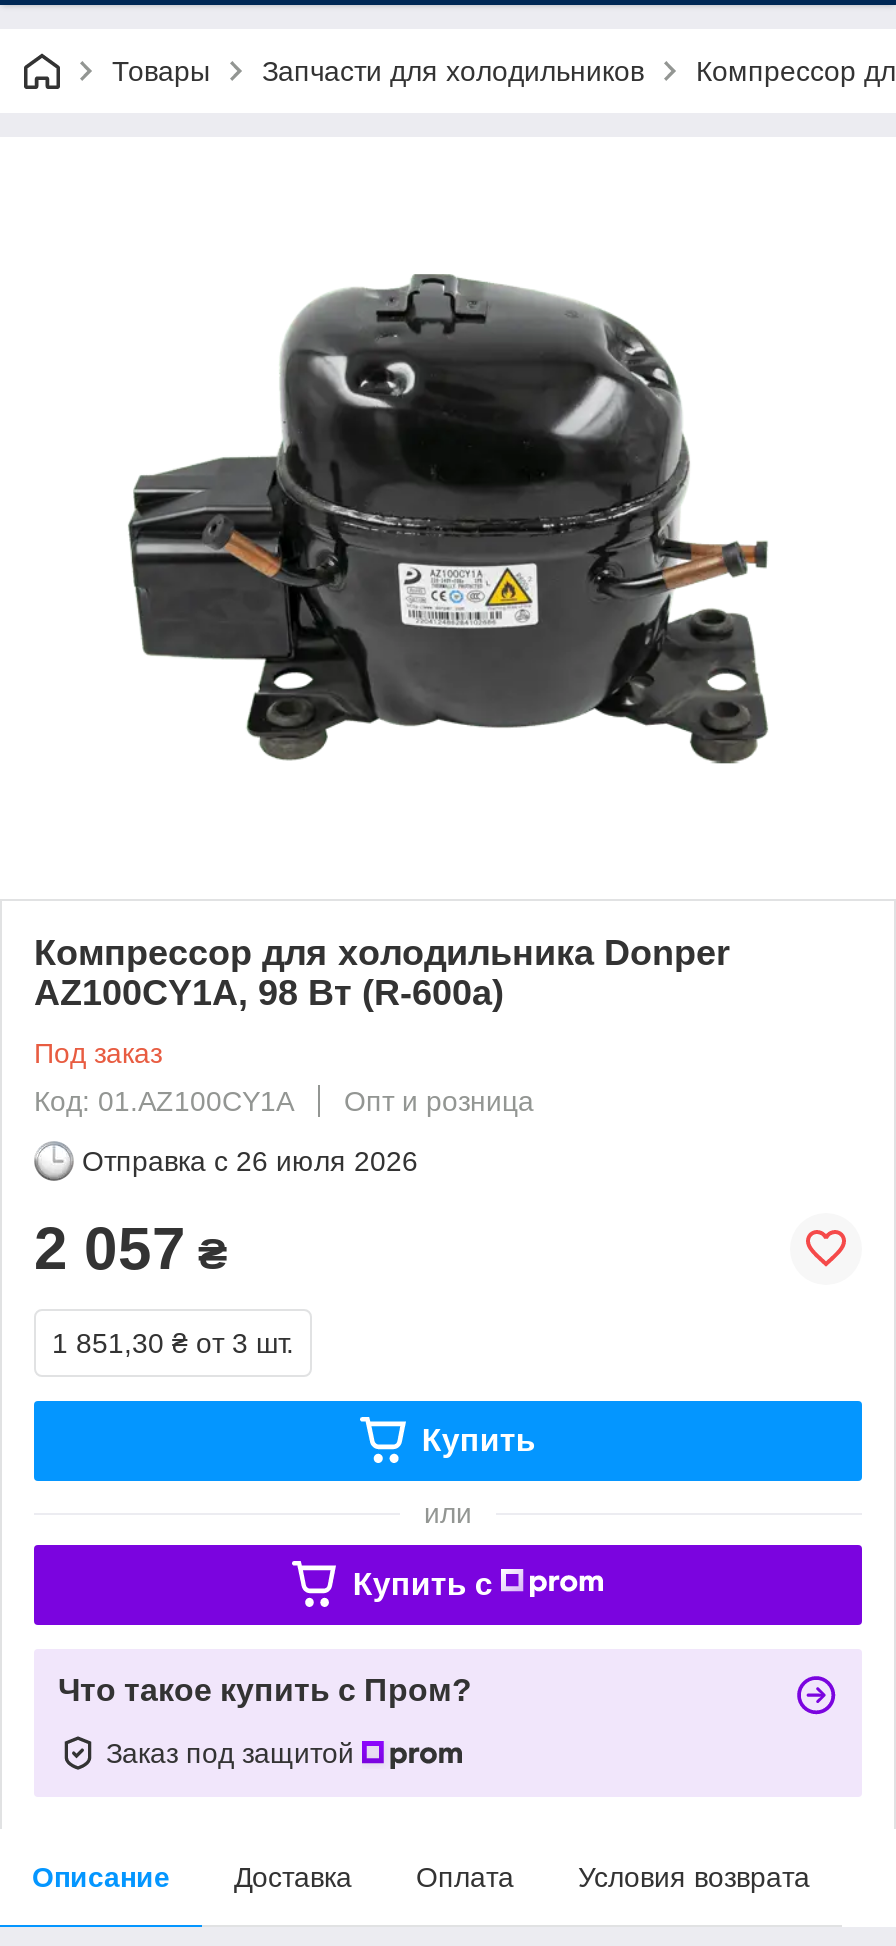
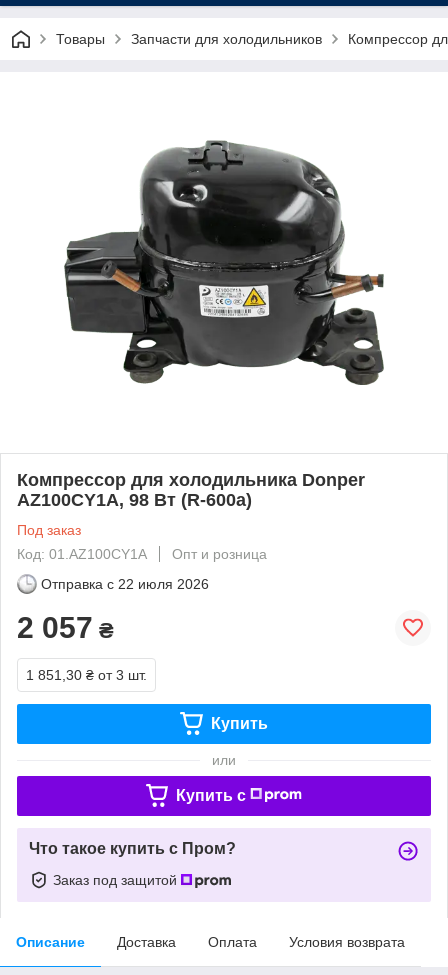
- Отправка с 26 июля 2026
+ Отправка с 22 июля 2026
